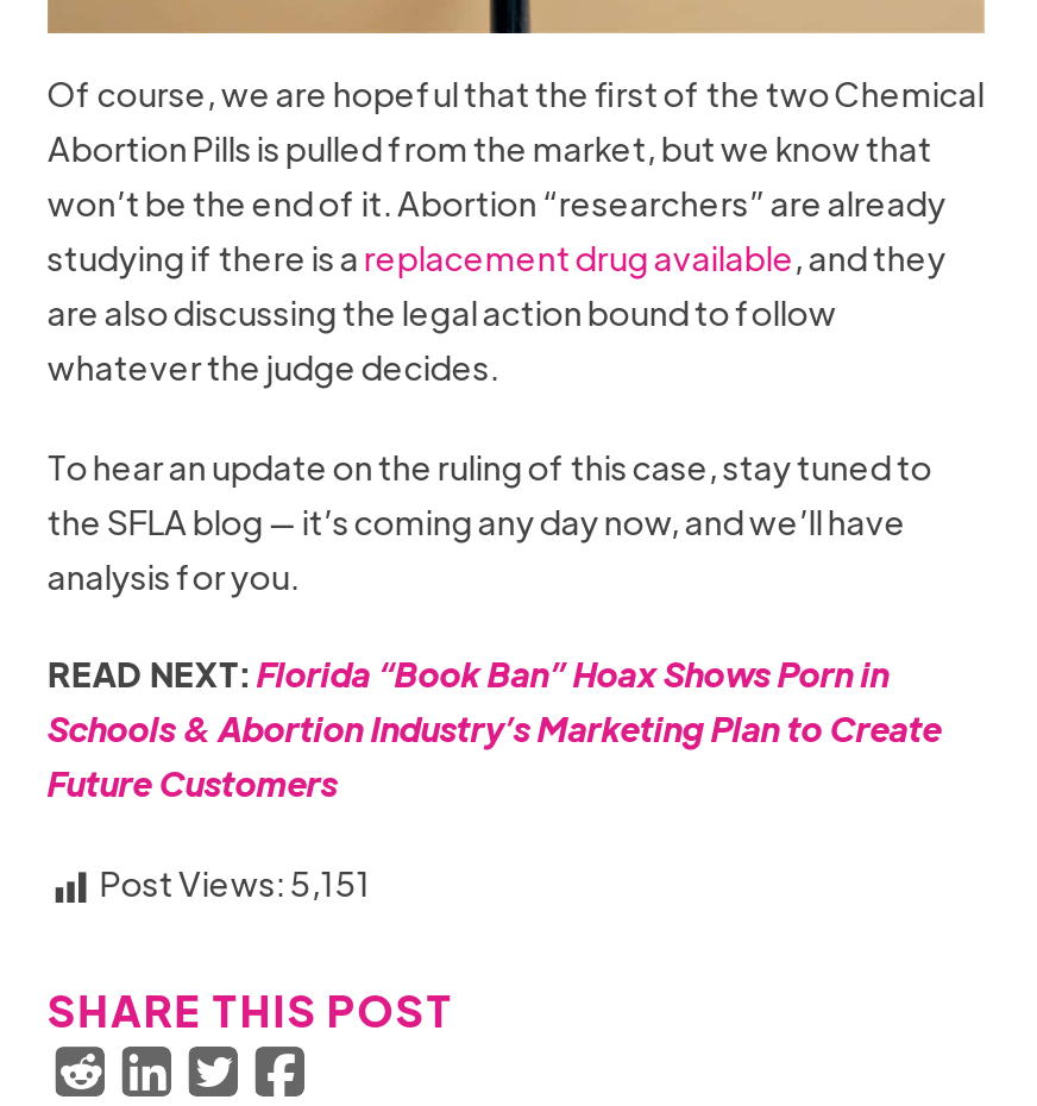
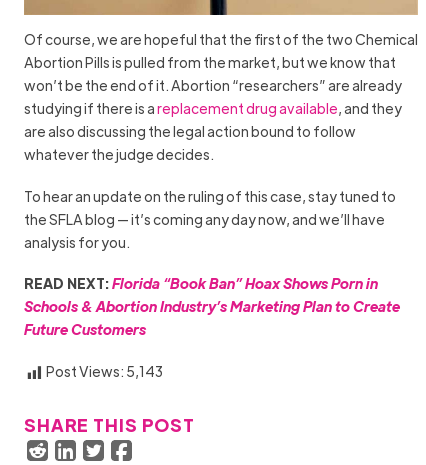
- Post Views: 5,151
+ Post Views: 5,143
